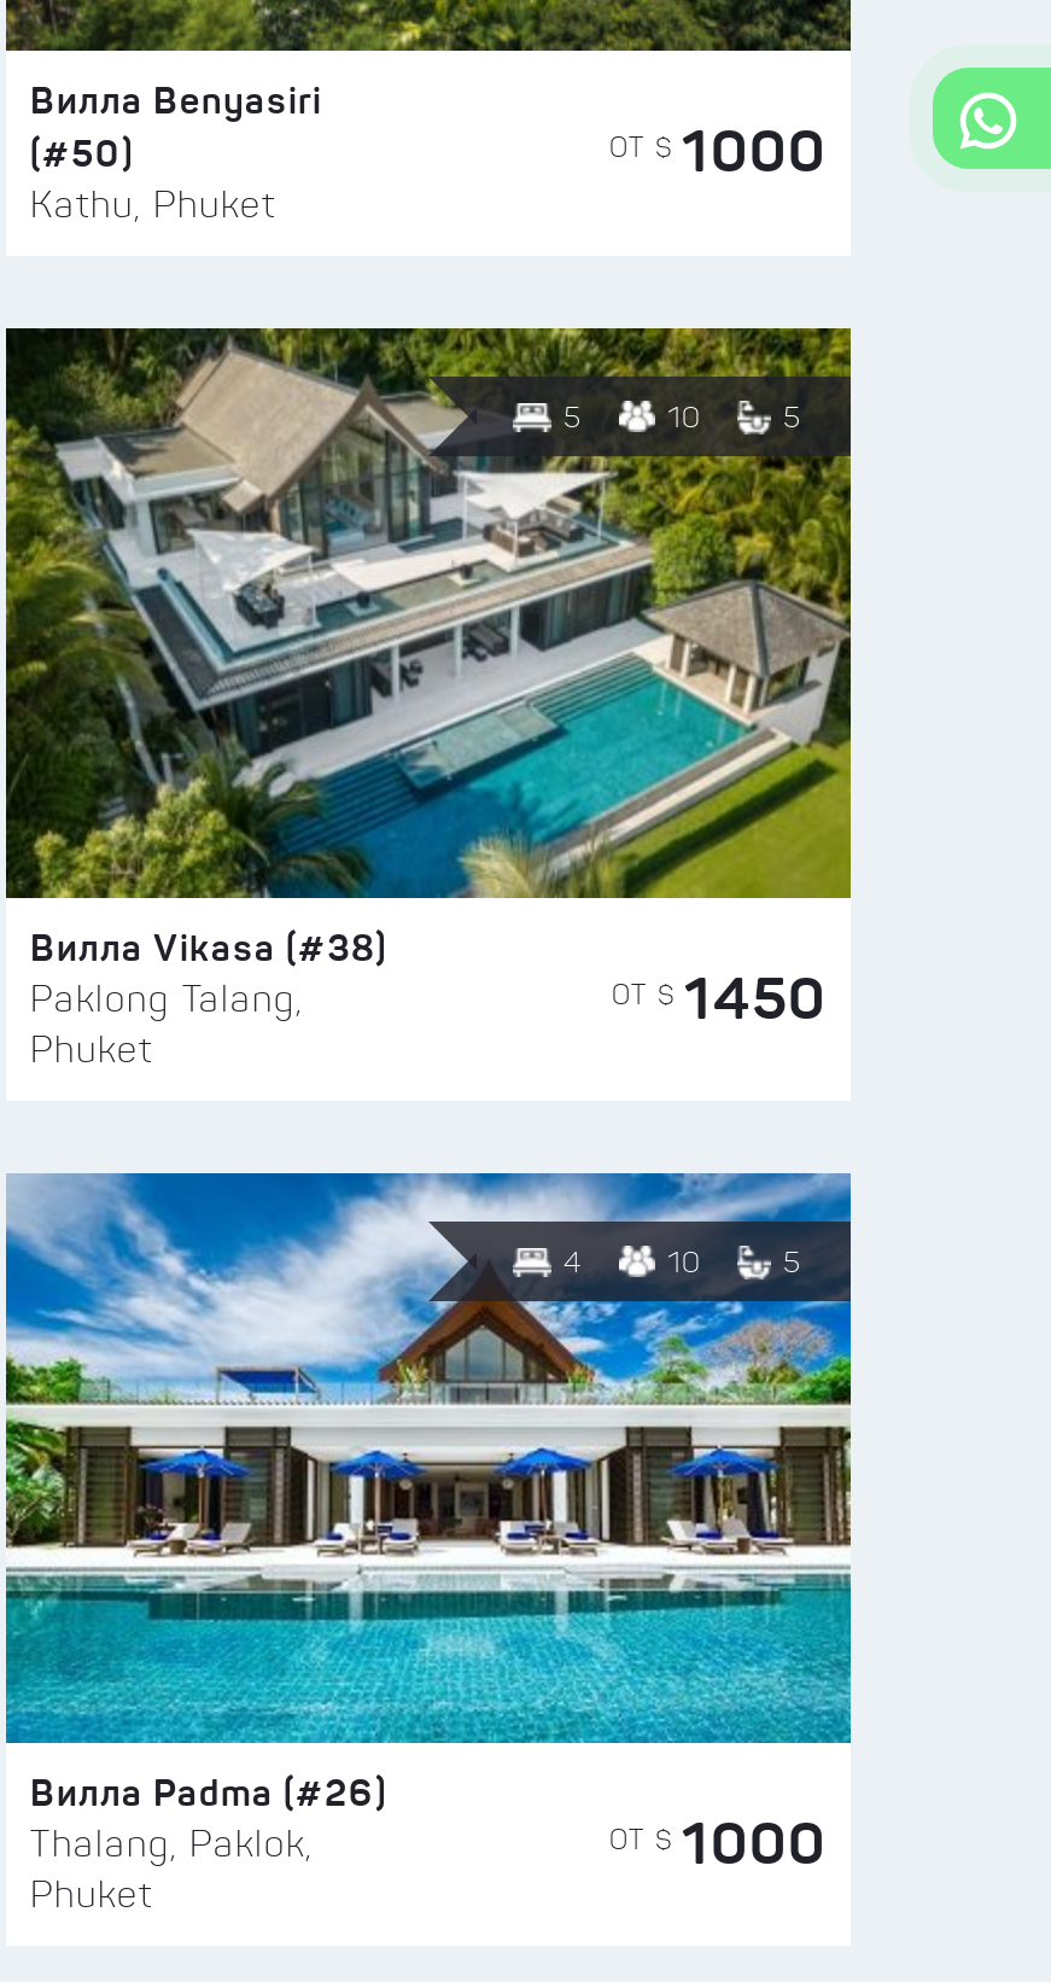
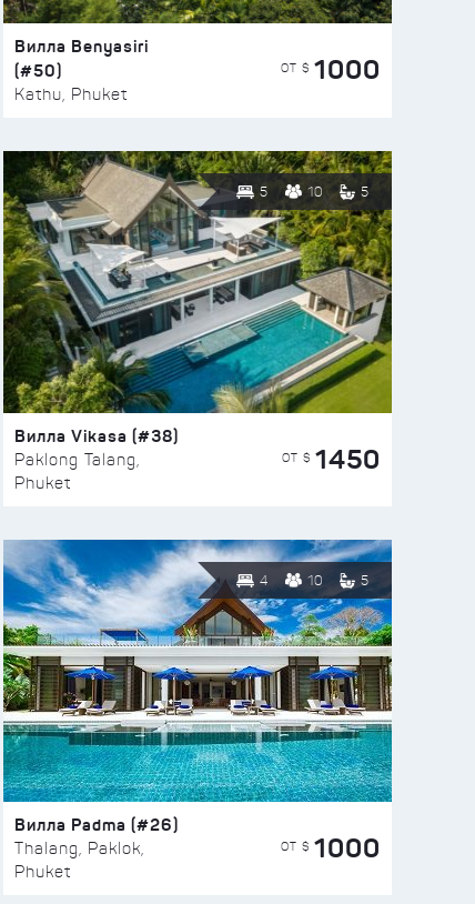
- [image]
